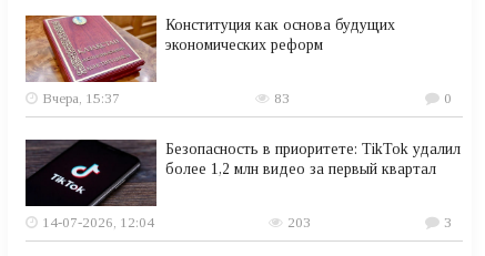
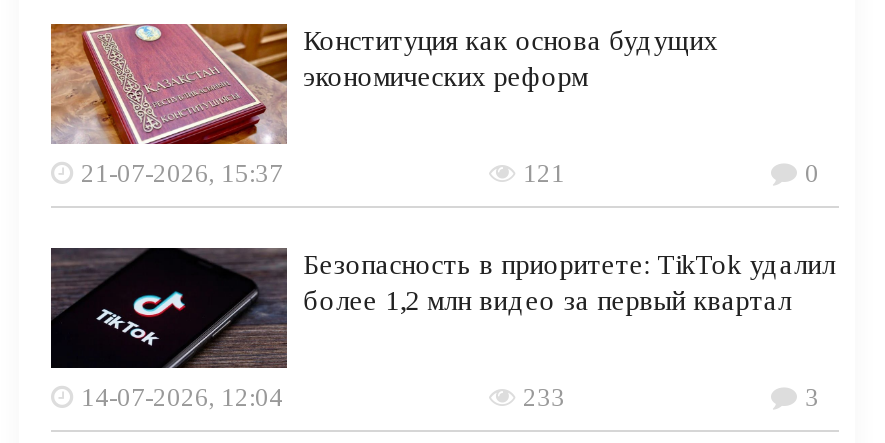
- Вчера, 15:37
- 83
+ 21-07-2026, 15:37
+ 121

- 203
+ 233
